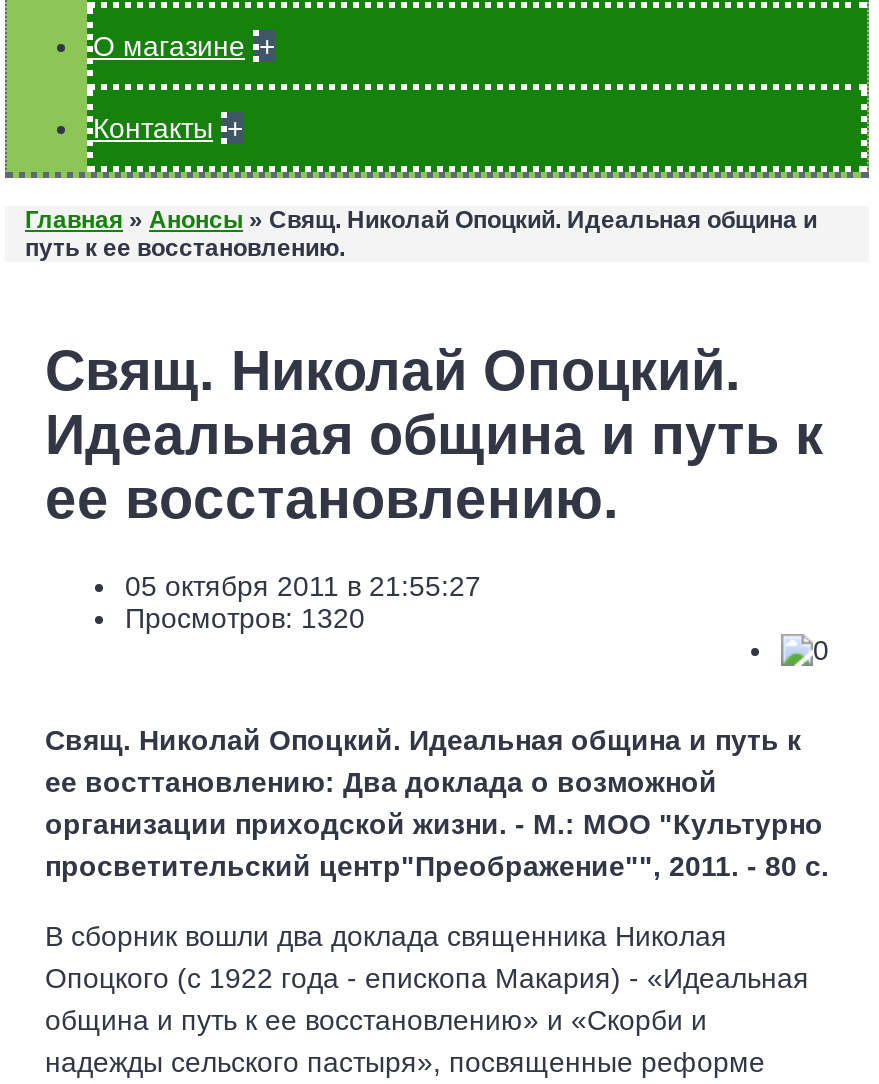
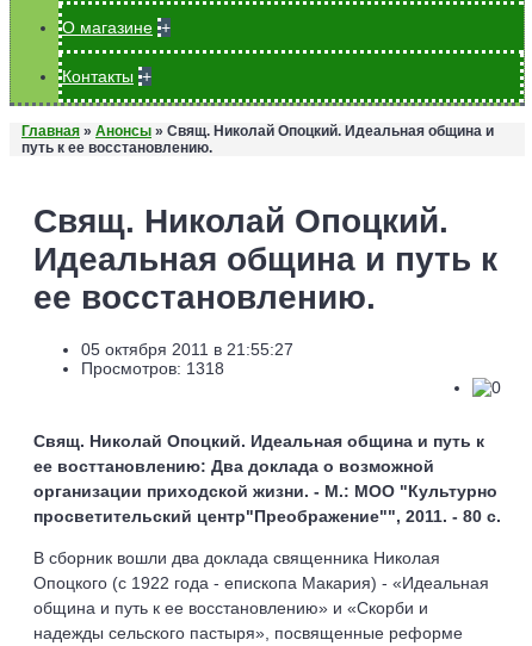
- Просмотров: 1320
+ Просмотров: 1318
